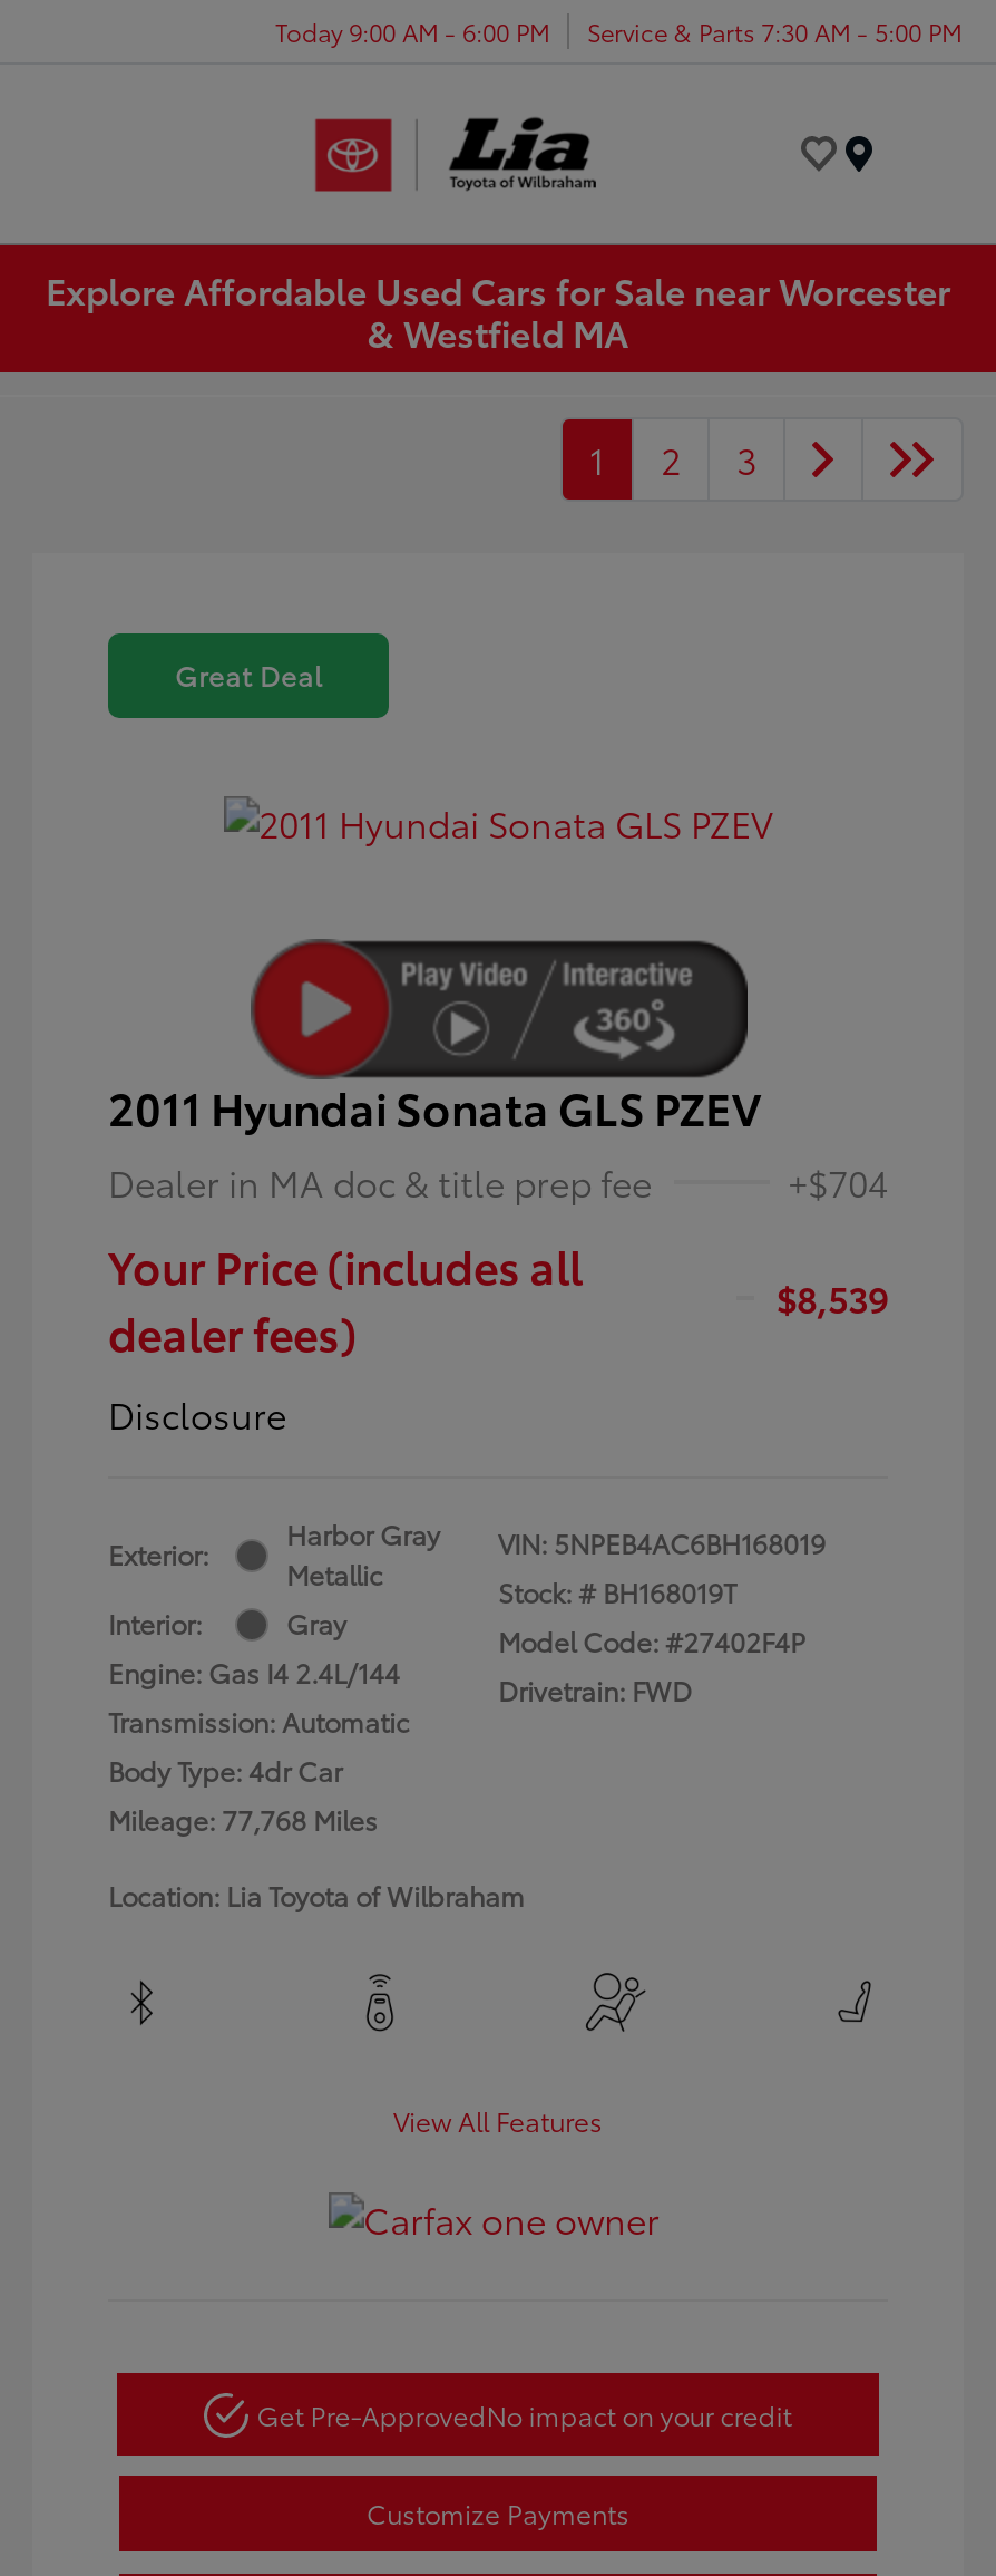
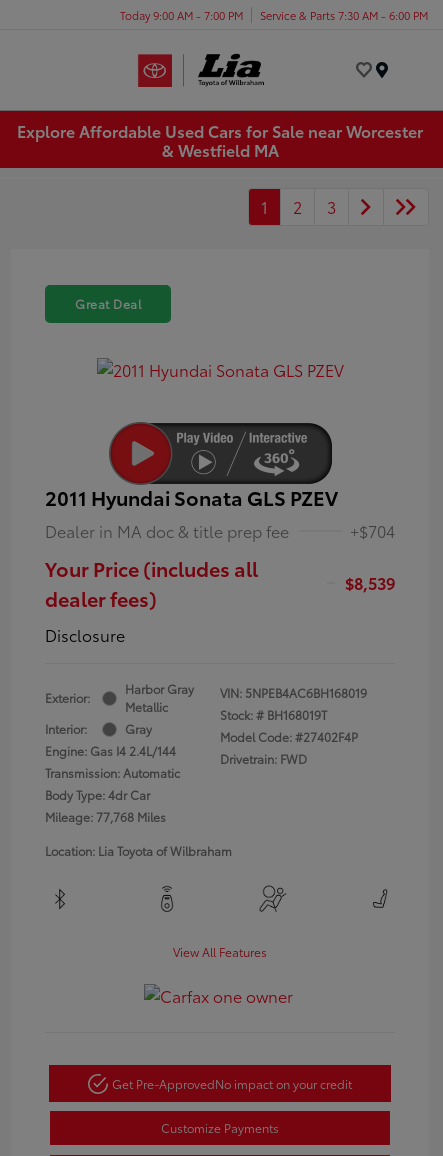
- Today 9:00 AM - 6:00 PM
+ Today 9:00 AM - 7:00 PM

- Service & Parts 7:30 AM - 5:00 PM
+ Service & Parts 7:30 AM - 6:00 PM
